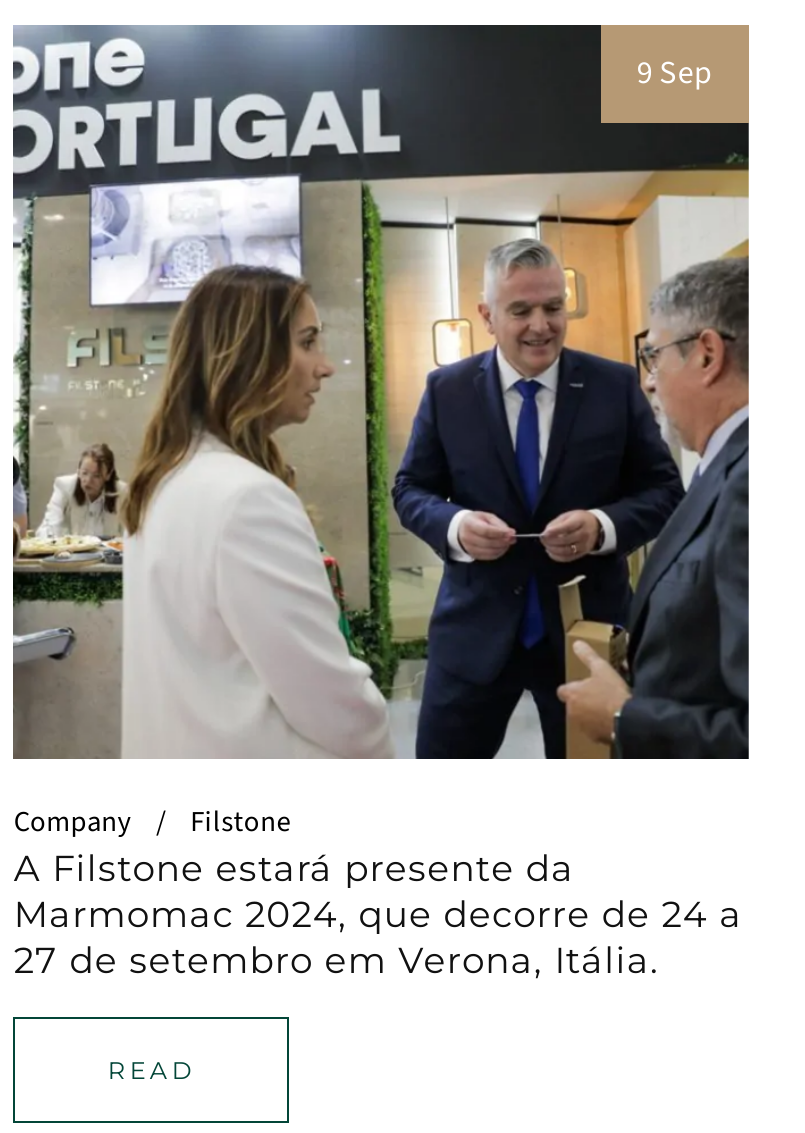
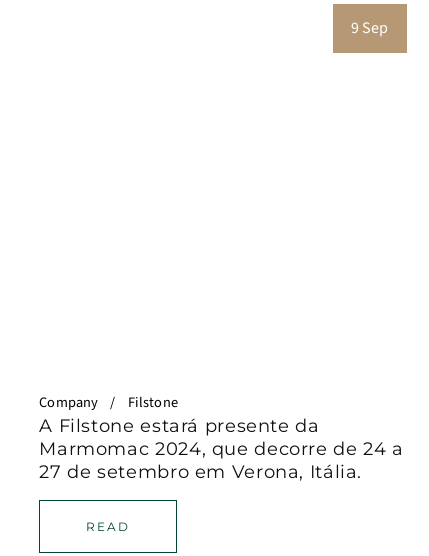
- [image]
